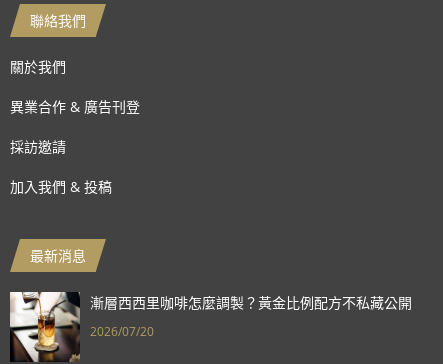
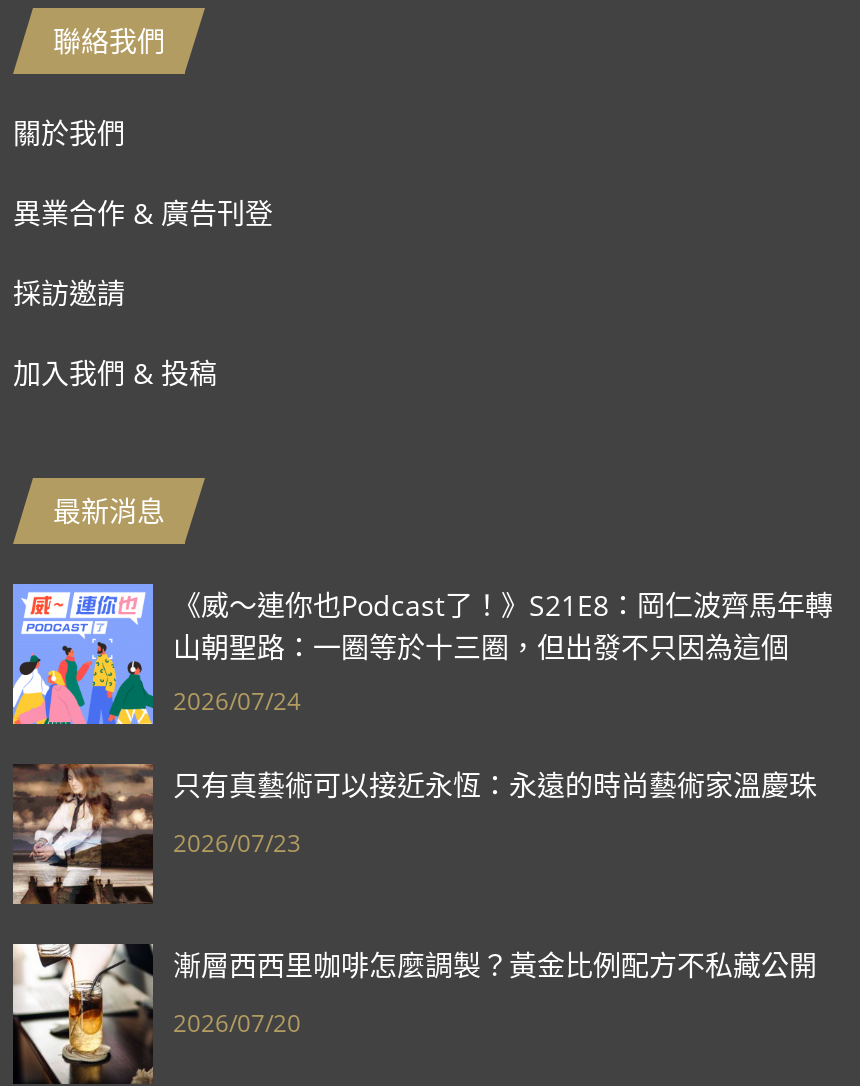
+ [image]
+ 《威～連你也Podcast了！》S21E8：岡仁波齊馬年轉
+ 山朝聖路：一圈等於十三圈，但出發不只因為這個
+ 2026/07/24
+ 只有真藝術可以接近永恆：永遠的時尚藝術家溫慶珠
+ 2026/07/23

+ [image]
